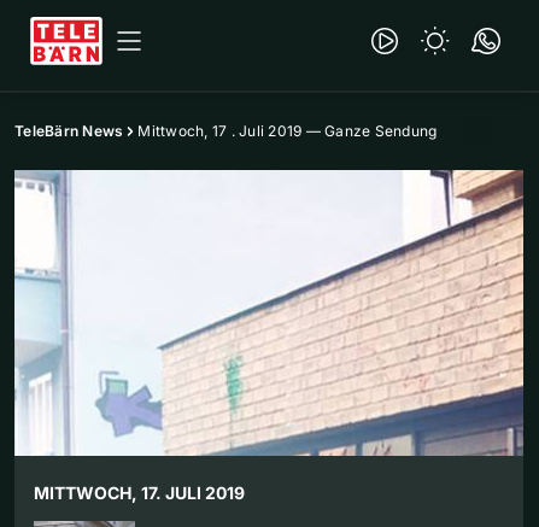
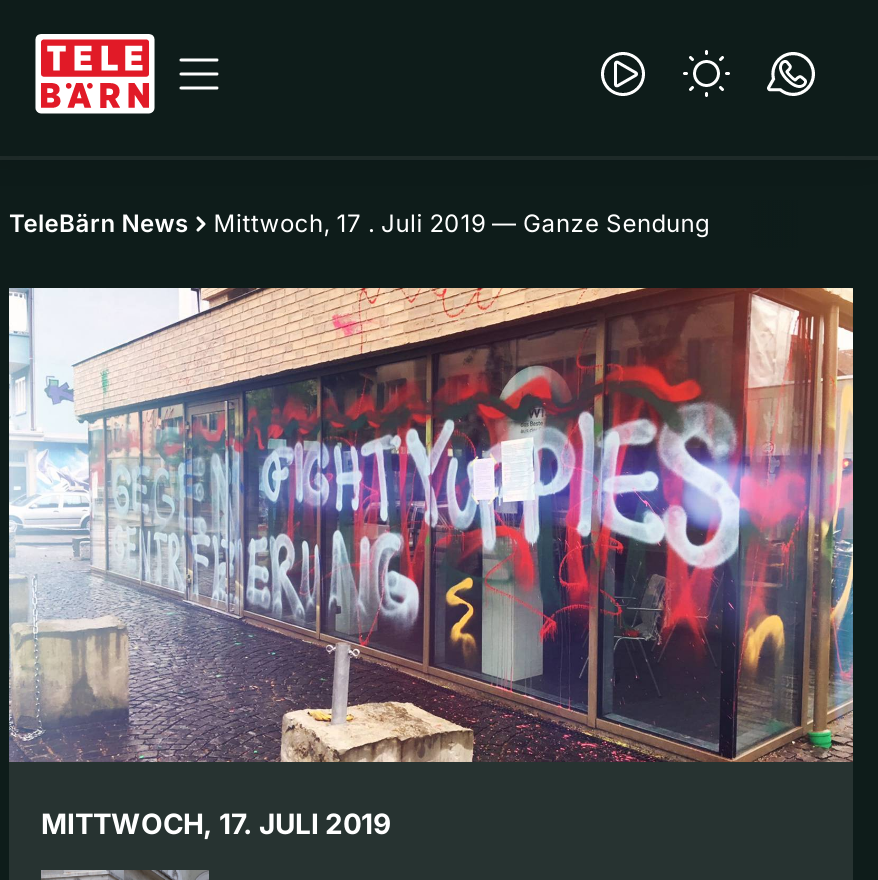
- [image]
+ [image]
